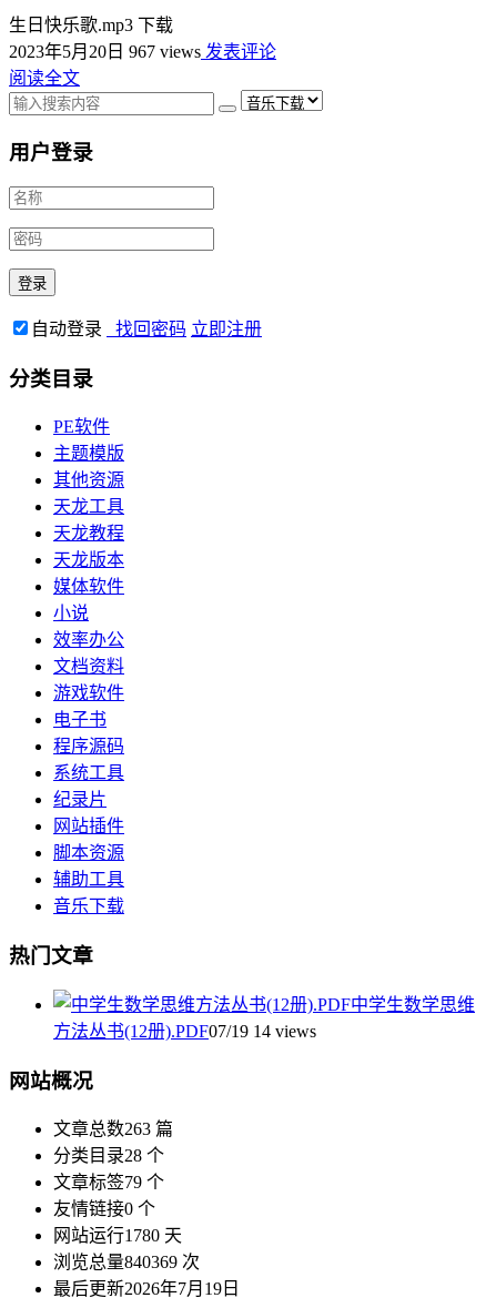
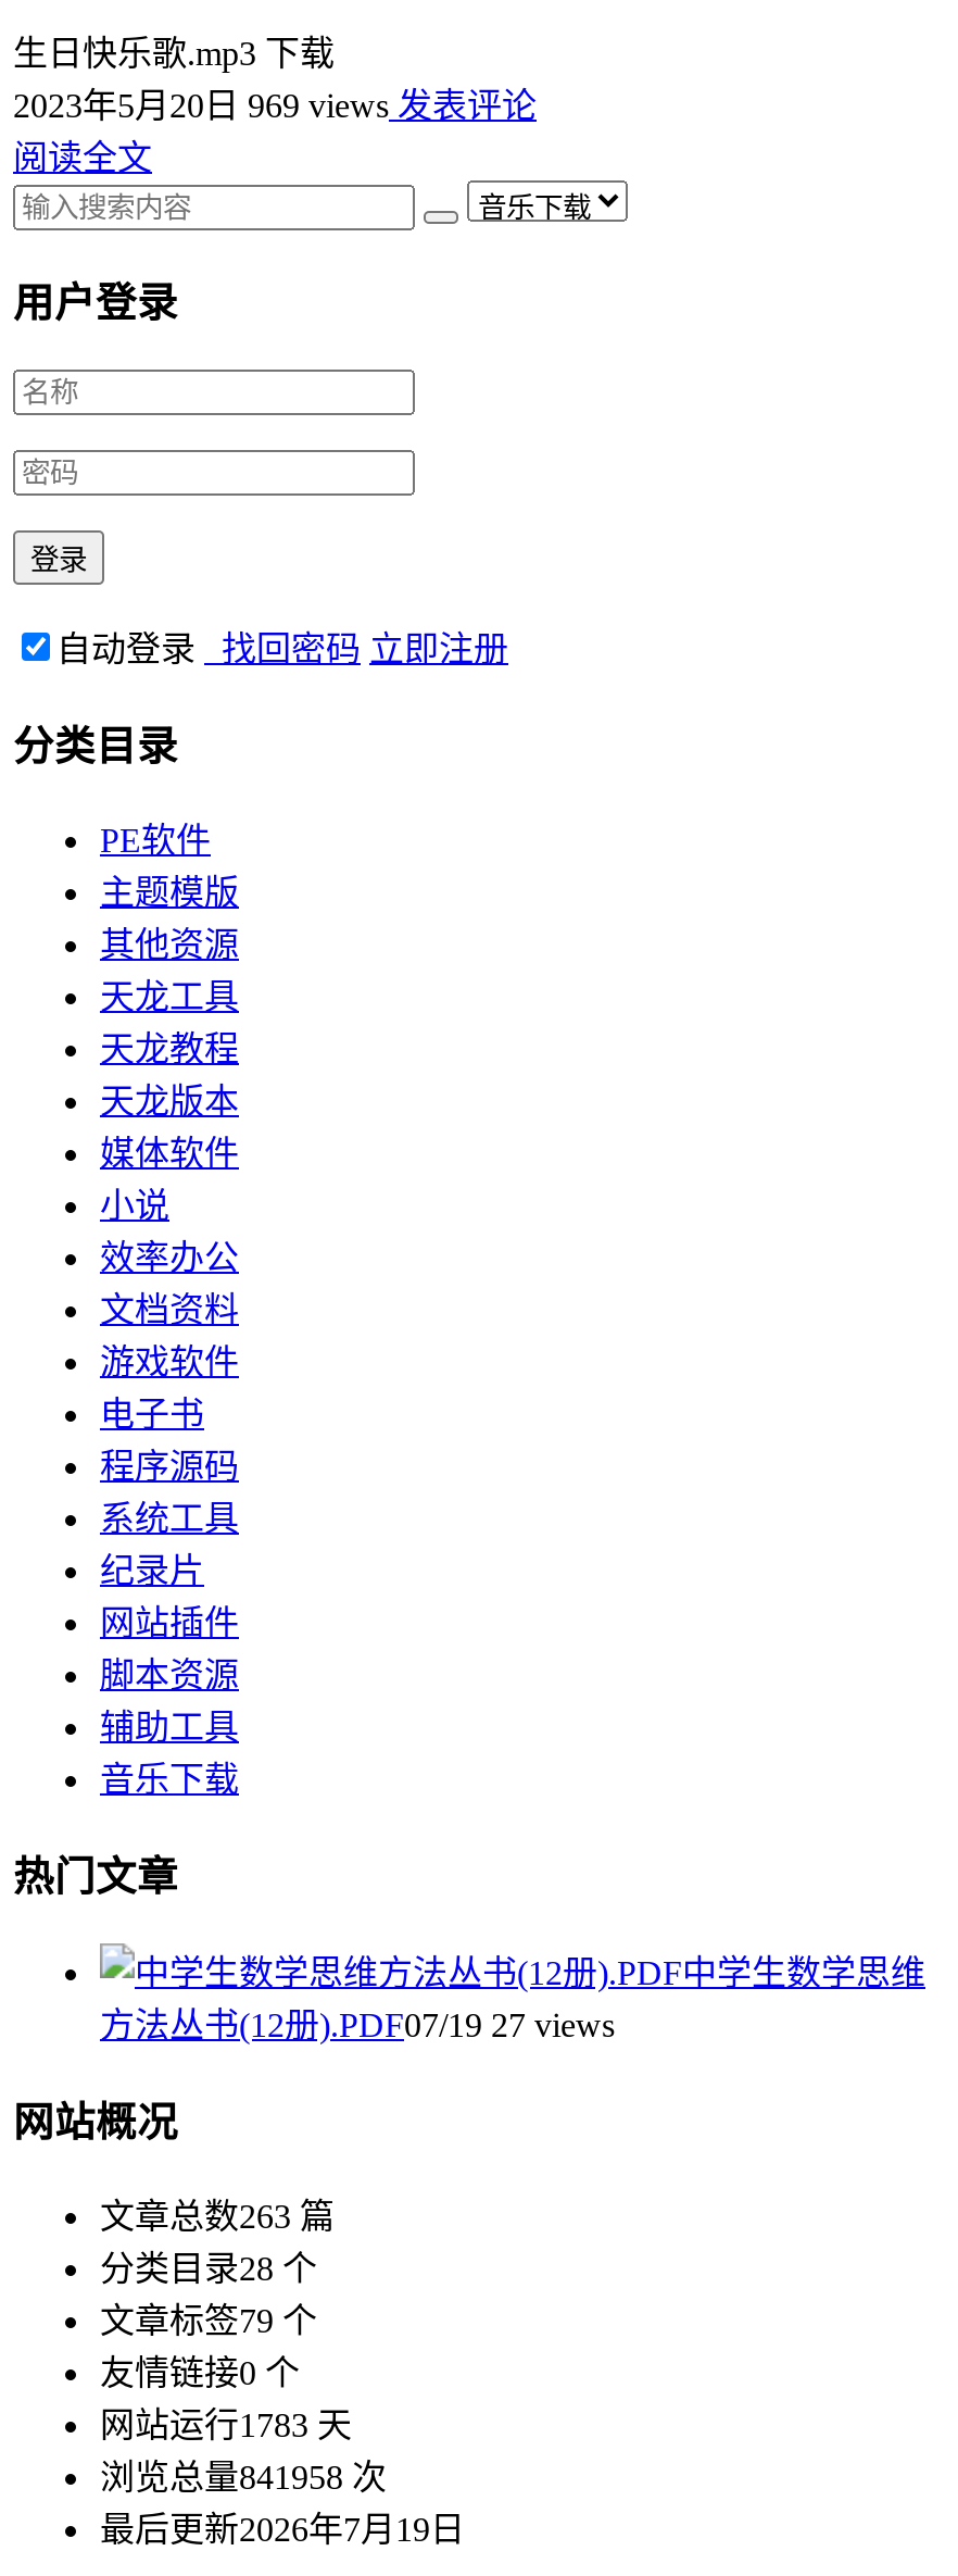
- 2023年5月20日967 views发表评论
+ 2023年5月20日969 views发表评论

- 方法丛书(12册).PDF07/19 14 views
+ 方法丛书(12册).PDF07/19 27 views

- 网站运行1780 天
+ 网站运行1783 天

- 浏览总量840369 次
+ 浏览总量841958 次
